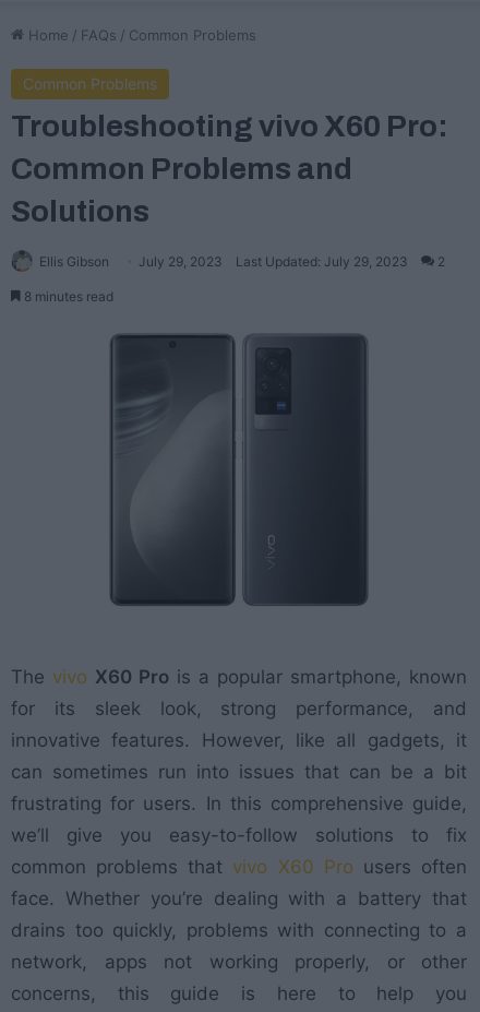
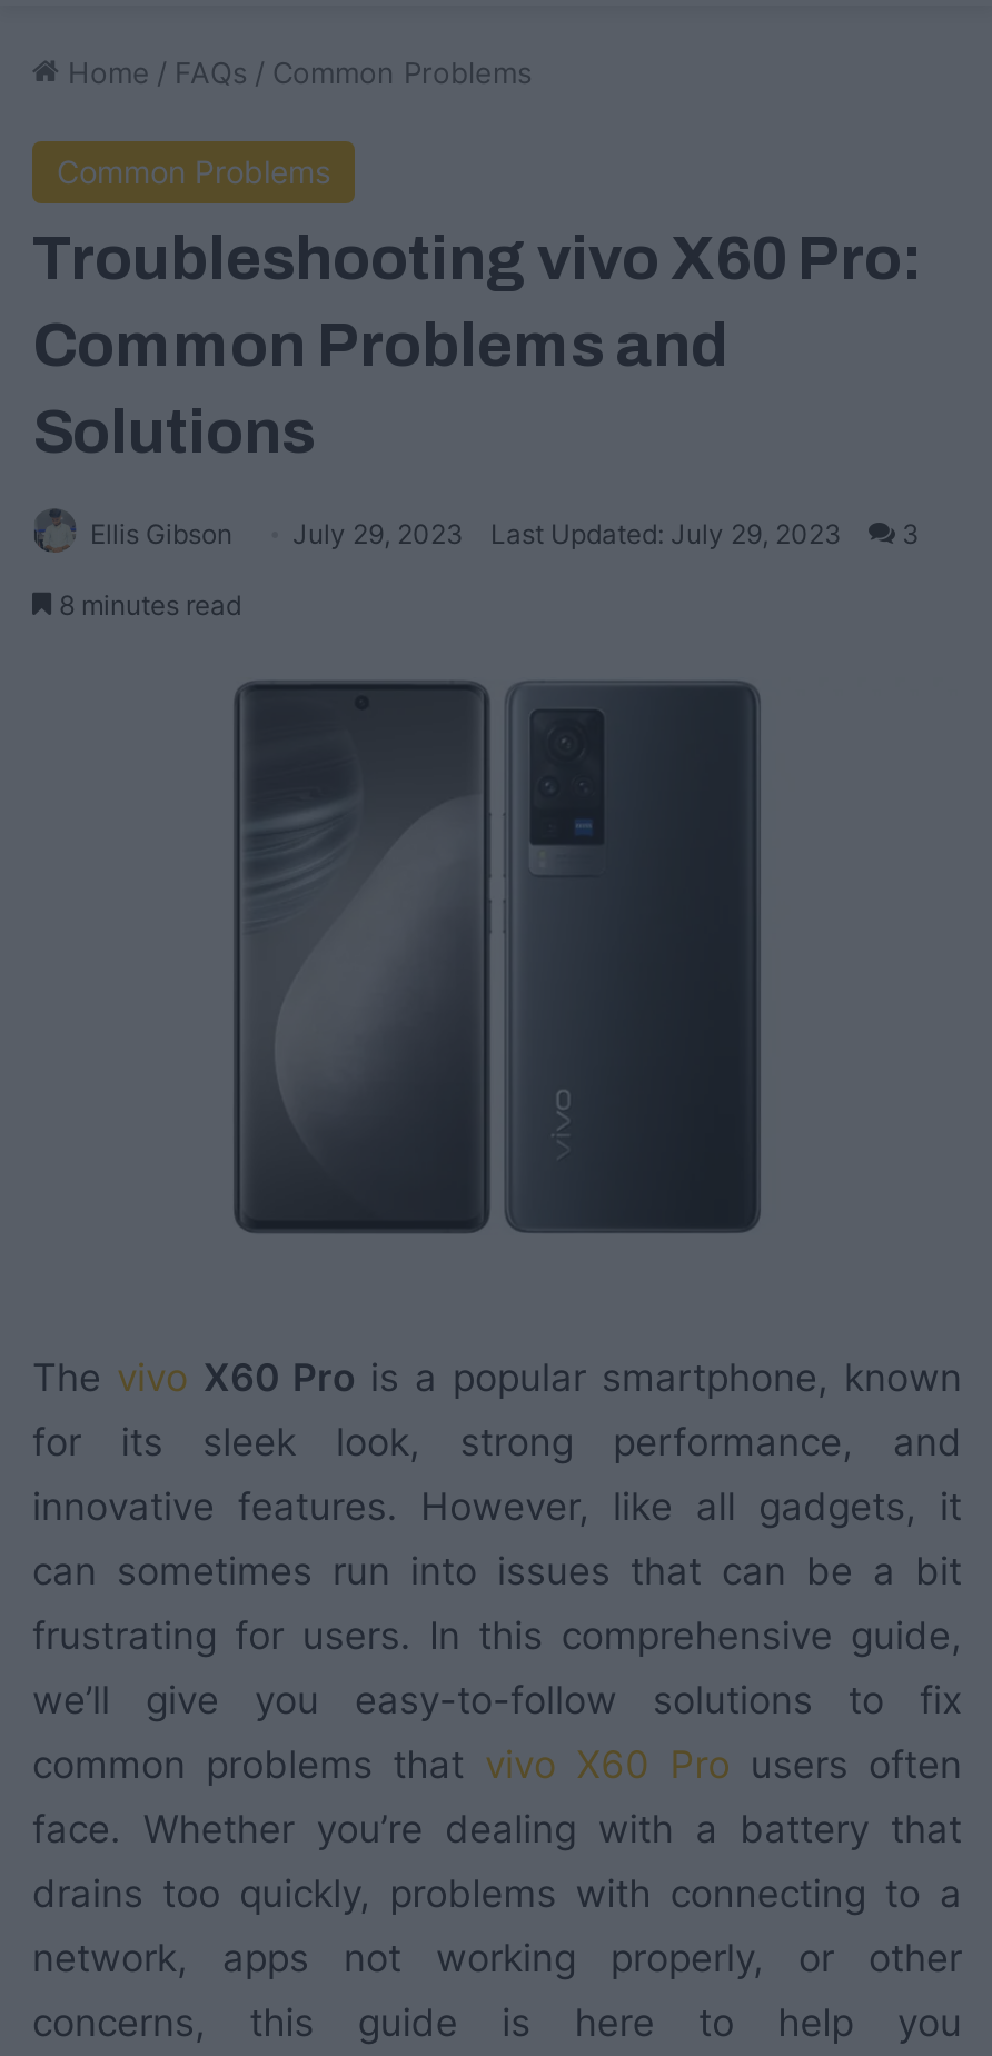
- Ellis Gibson July 29, 2023 Last Updated: July 29, 2023 2
+ Ellis Gibson July 29, 2023 Last Updated: July 29, 2023 3
